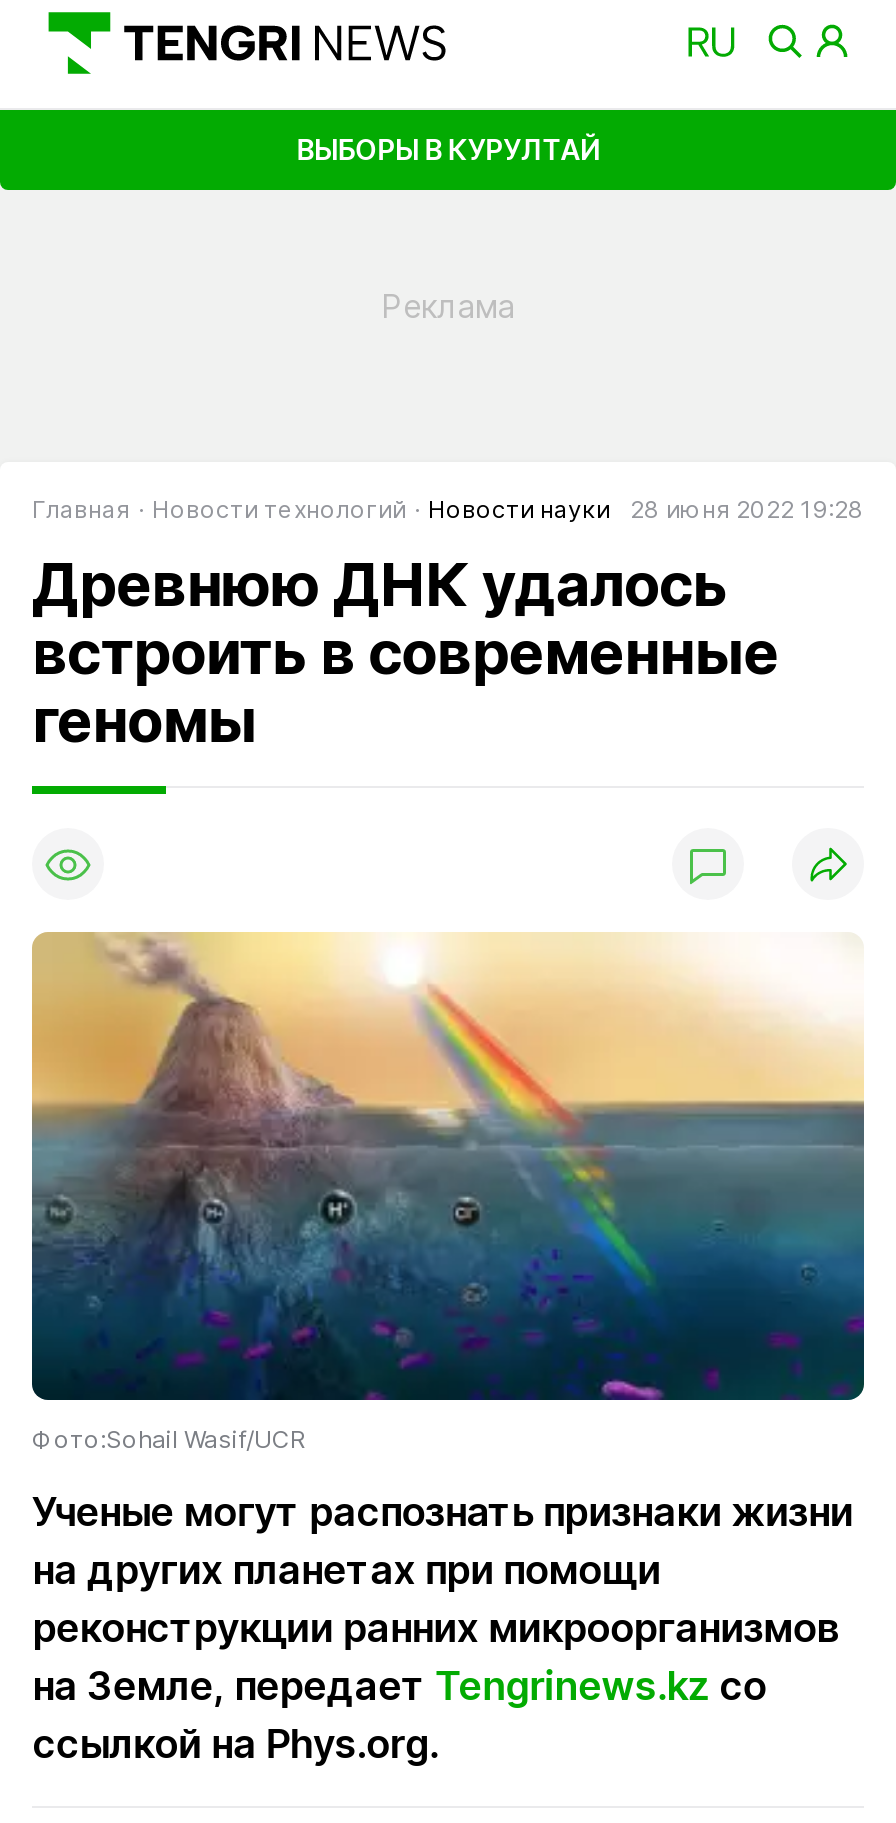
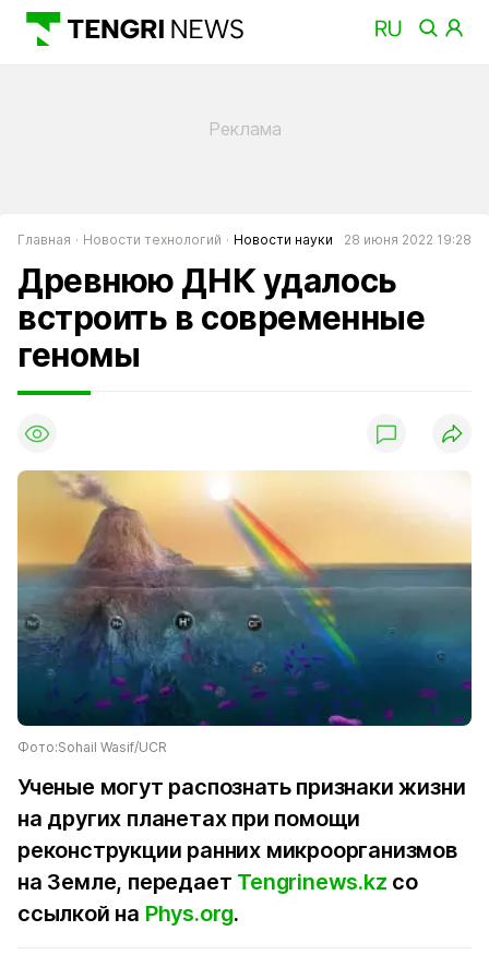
- ВЫБОРЫ В КУРУЛТАЙ
